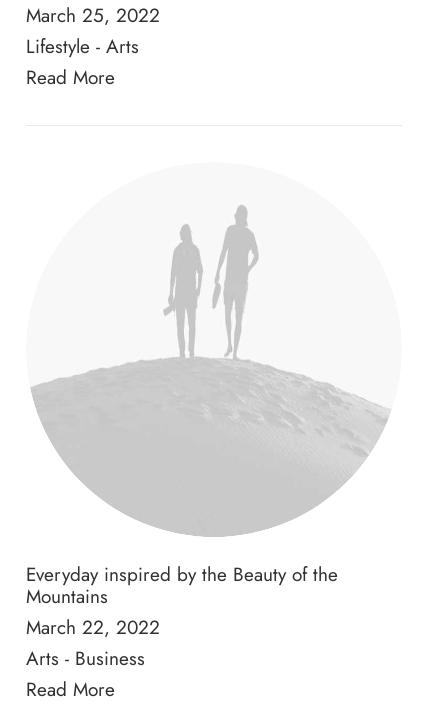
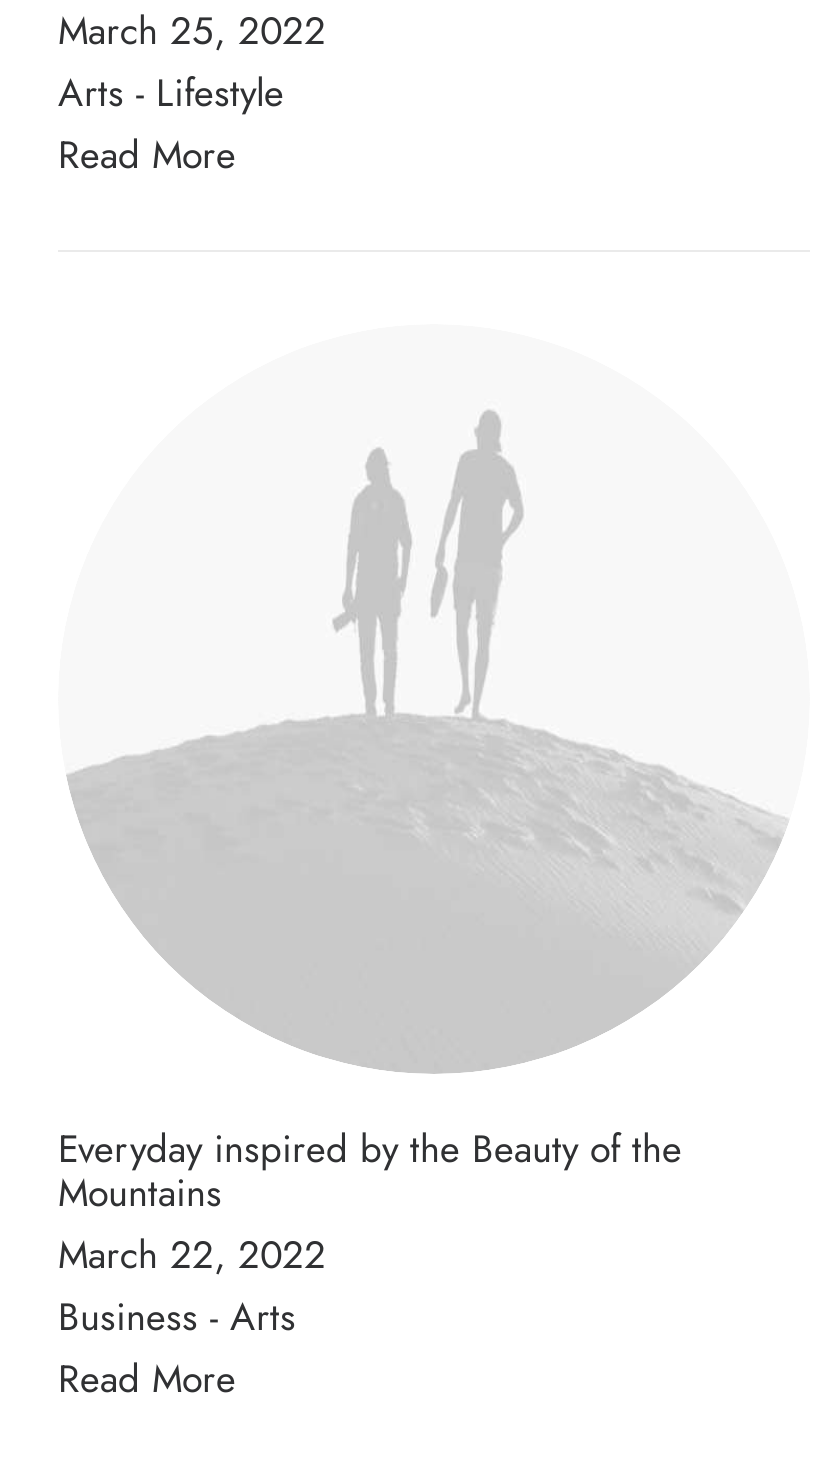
- Lifestyle - Arts
+ Arts - Lifestyle

- Arts - Business
+ Business - Arts
